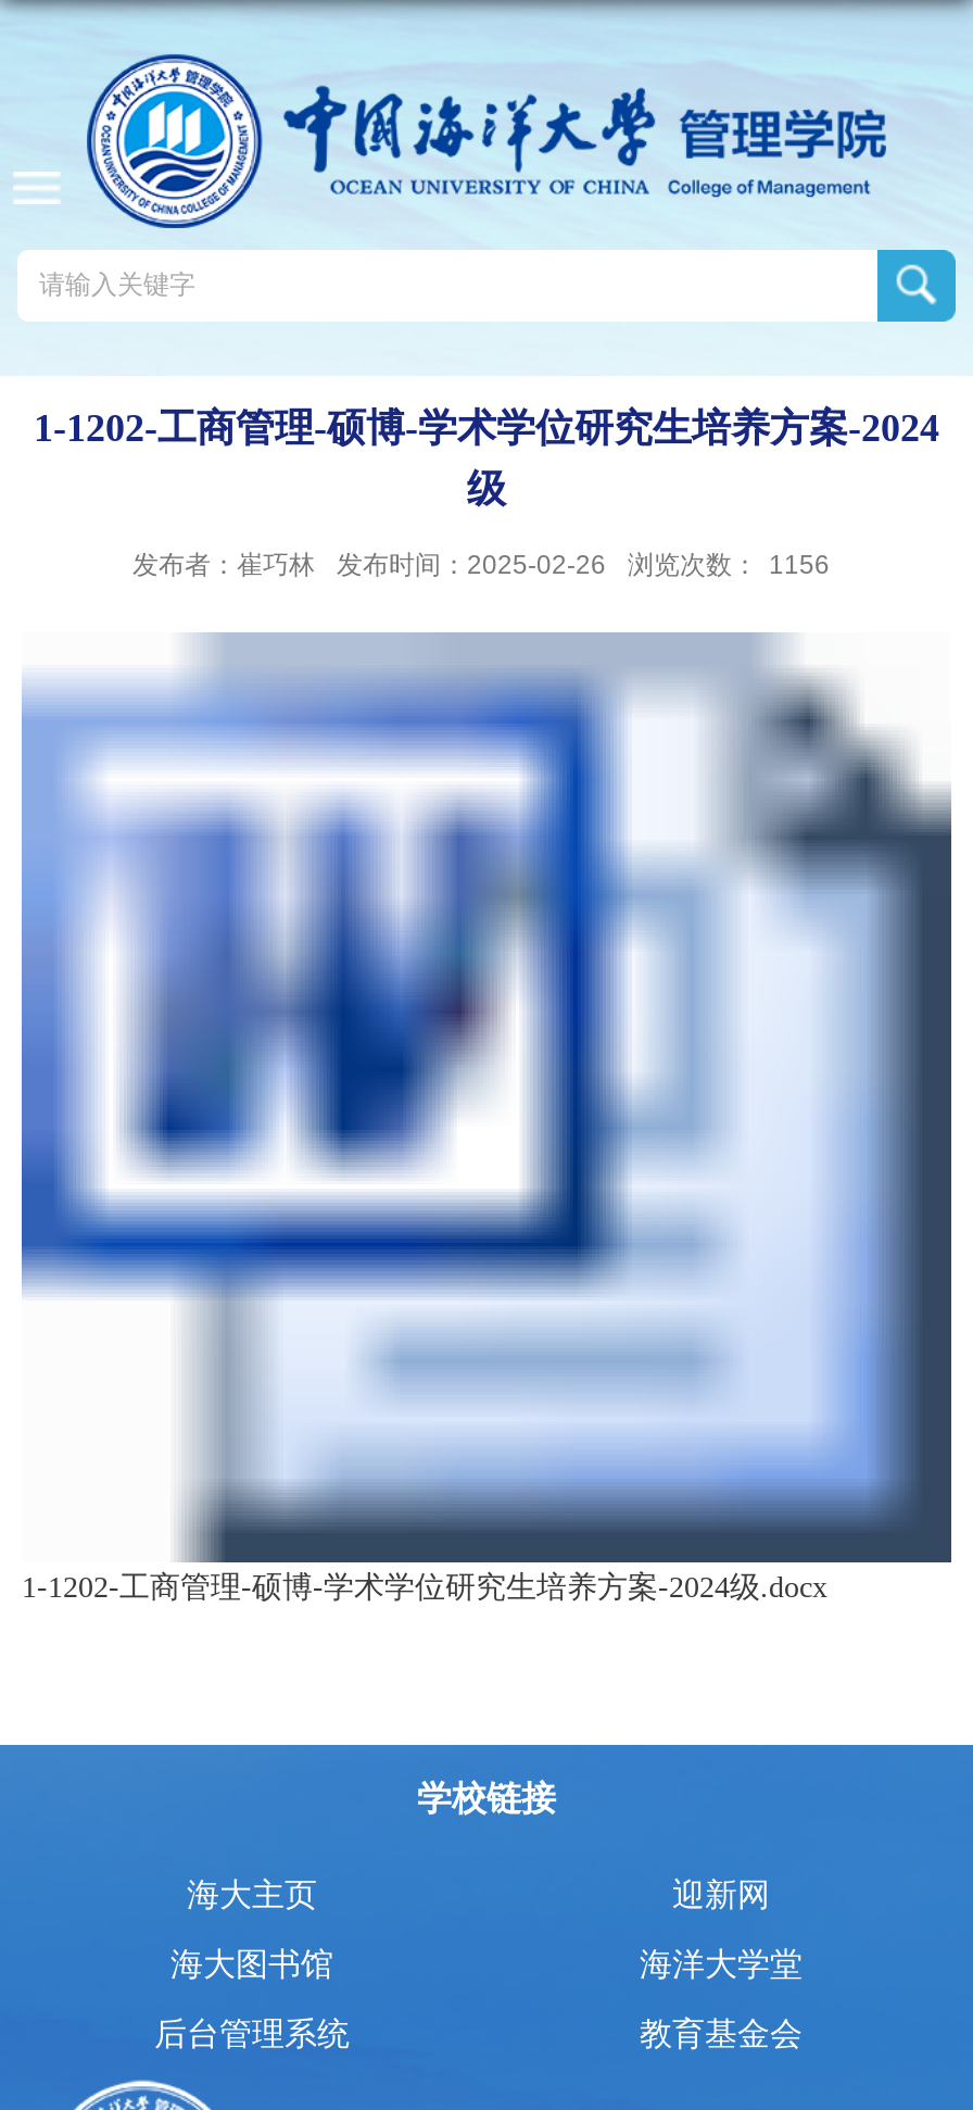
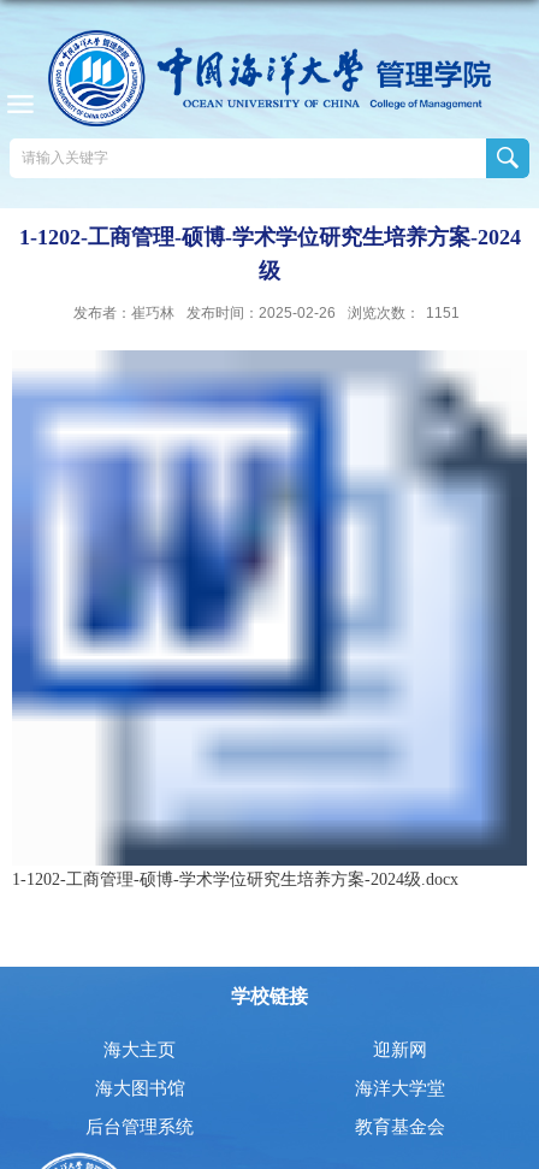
- 发布者：崔巧林 发布时间：2025-02-26 浏览次数： 1156
+ 发布者：崔巧林 发布时间：2025-02-26 浏览次数： 1151
